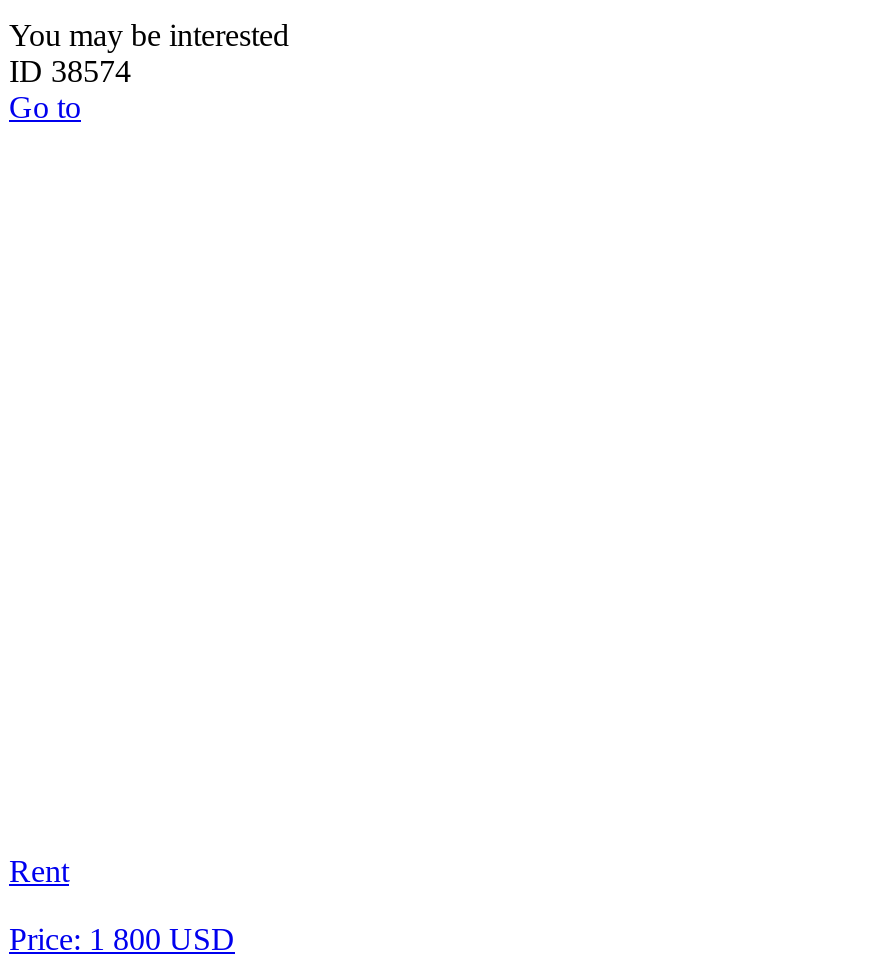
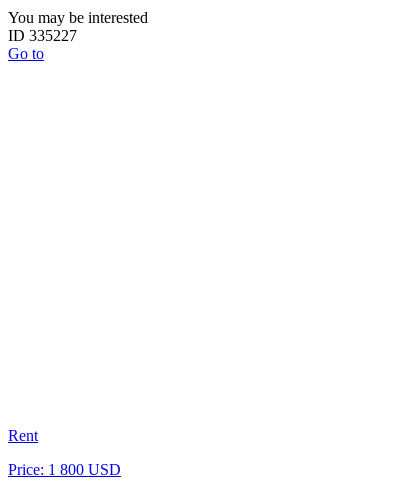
- ID 38574
+ ID 335227
